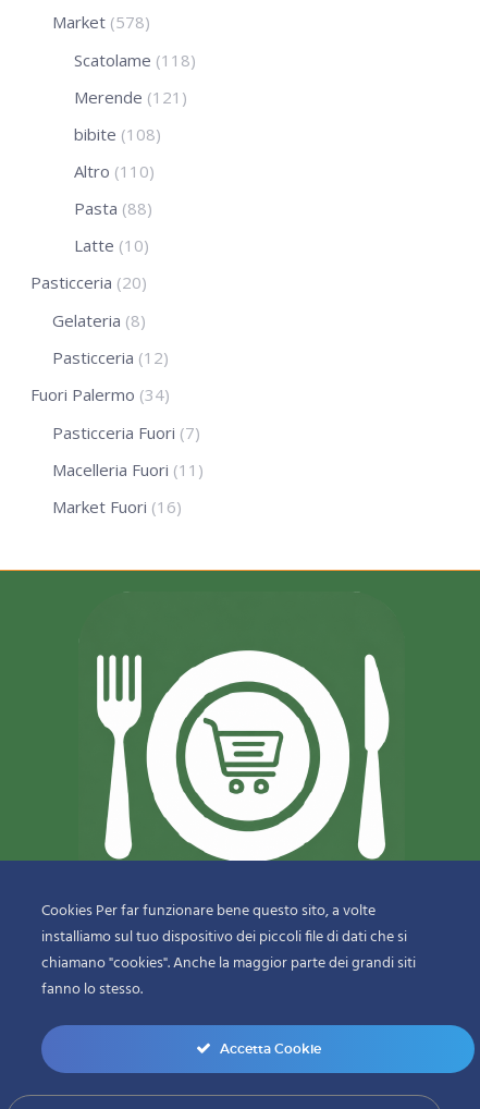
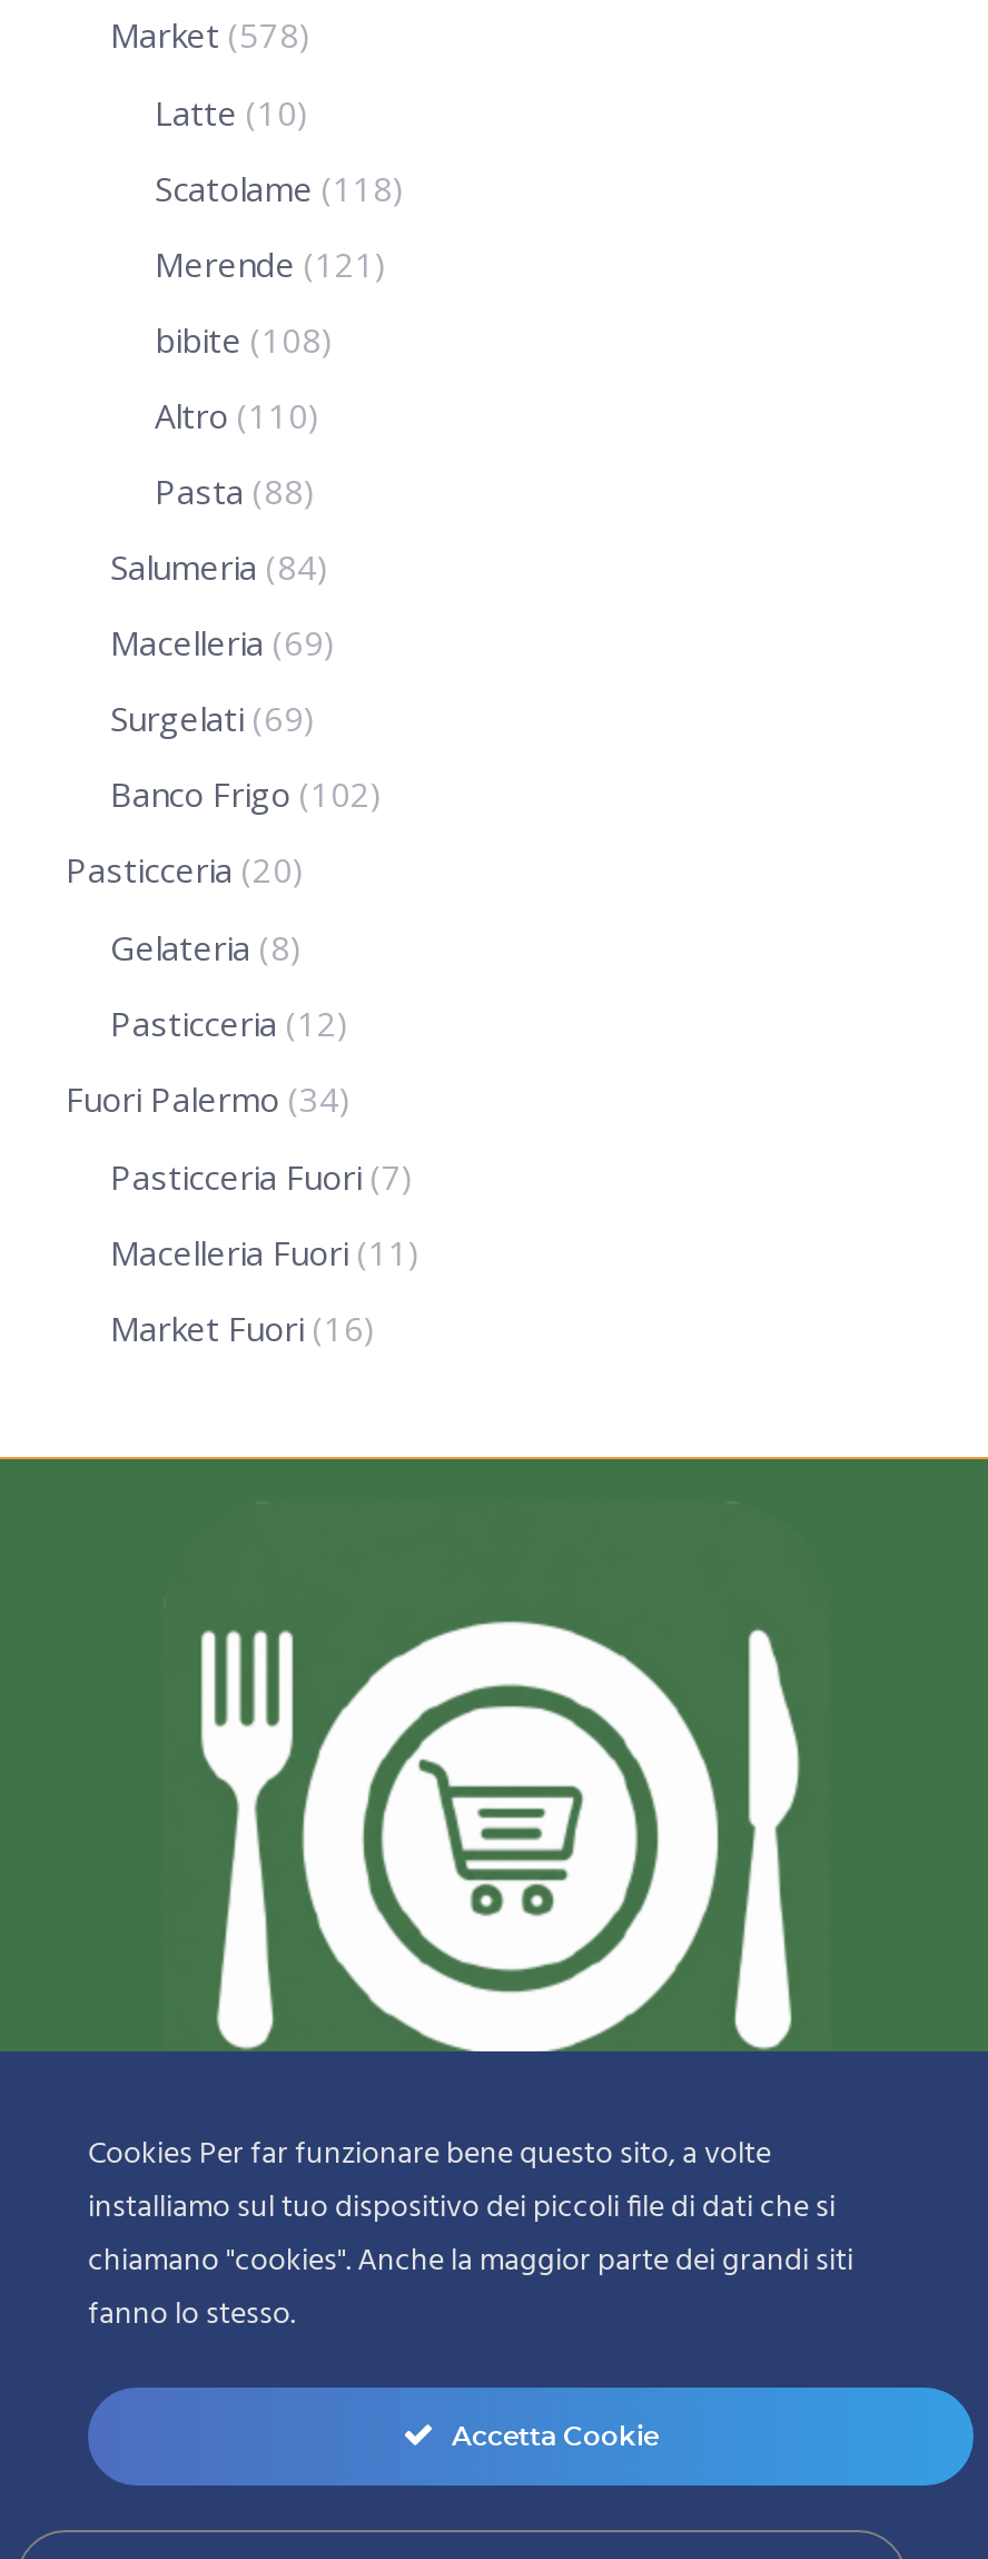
+ Latte (10)

- Latte (10)
+ Salumeria (84)
+ Macelleria (69)
+ Surgelati (69)
+ Banco Frigo (102)
